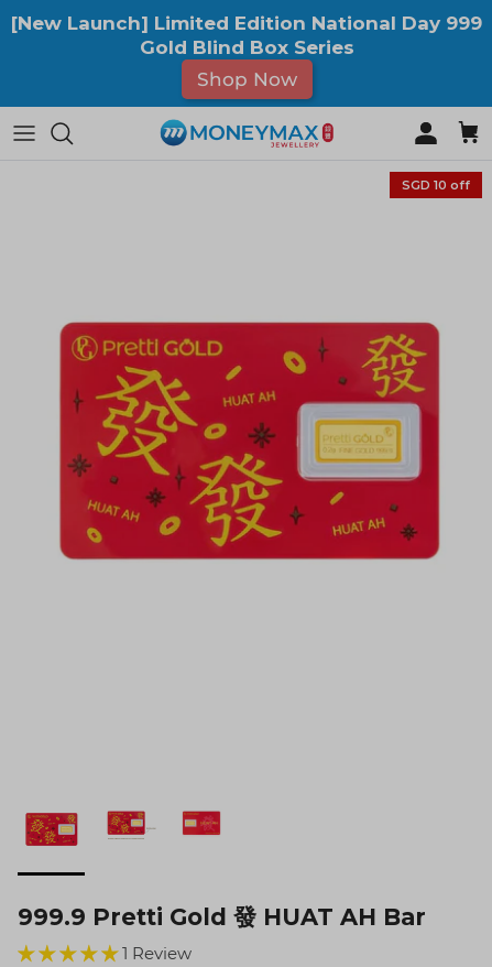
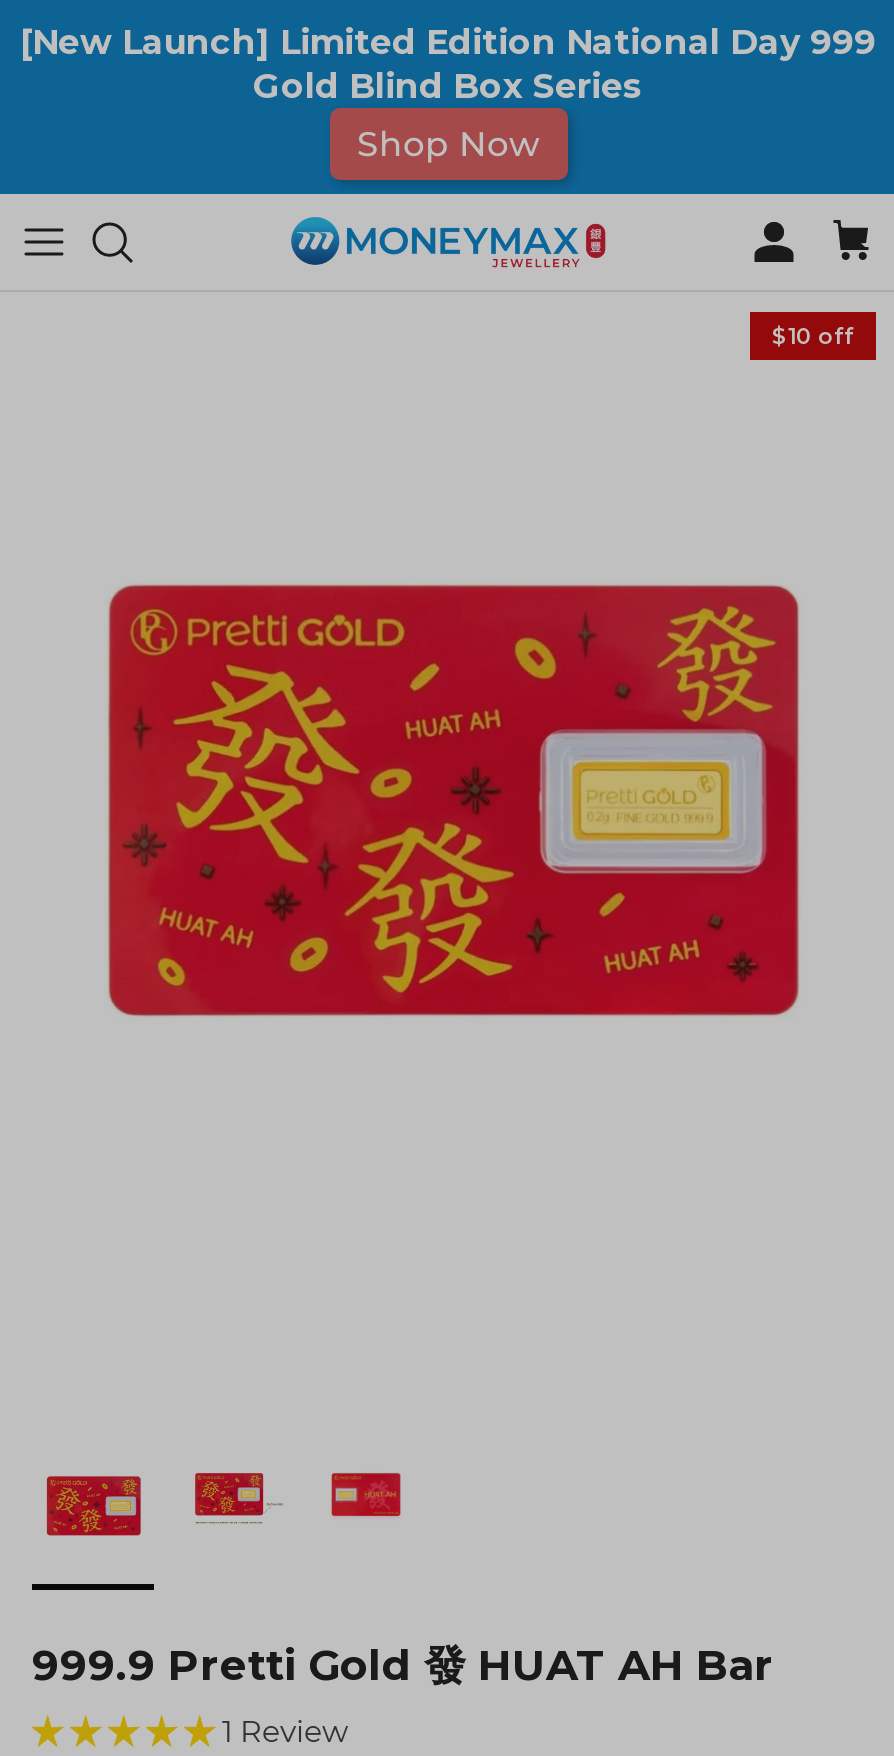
- SGD 10 off
+ $10 off
